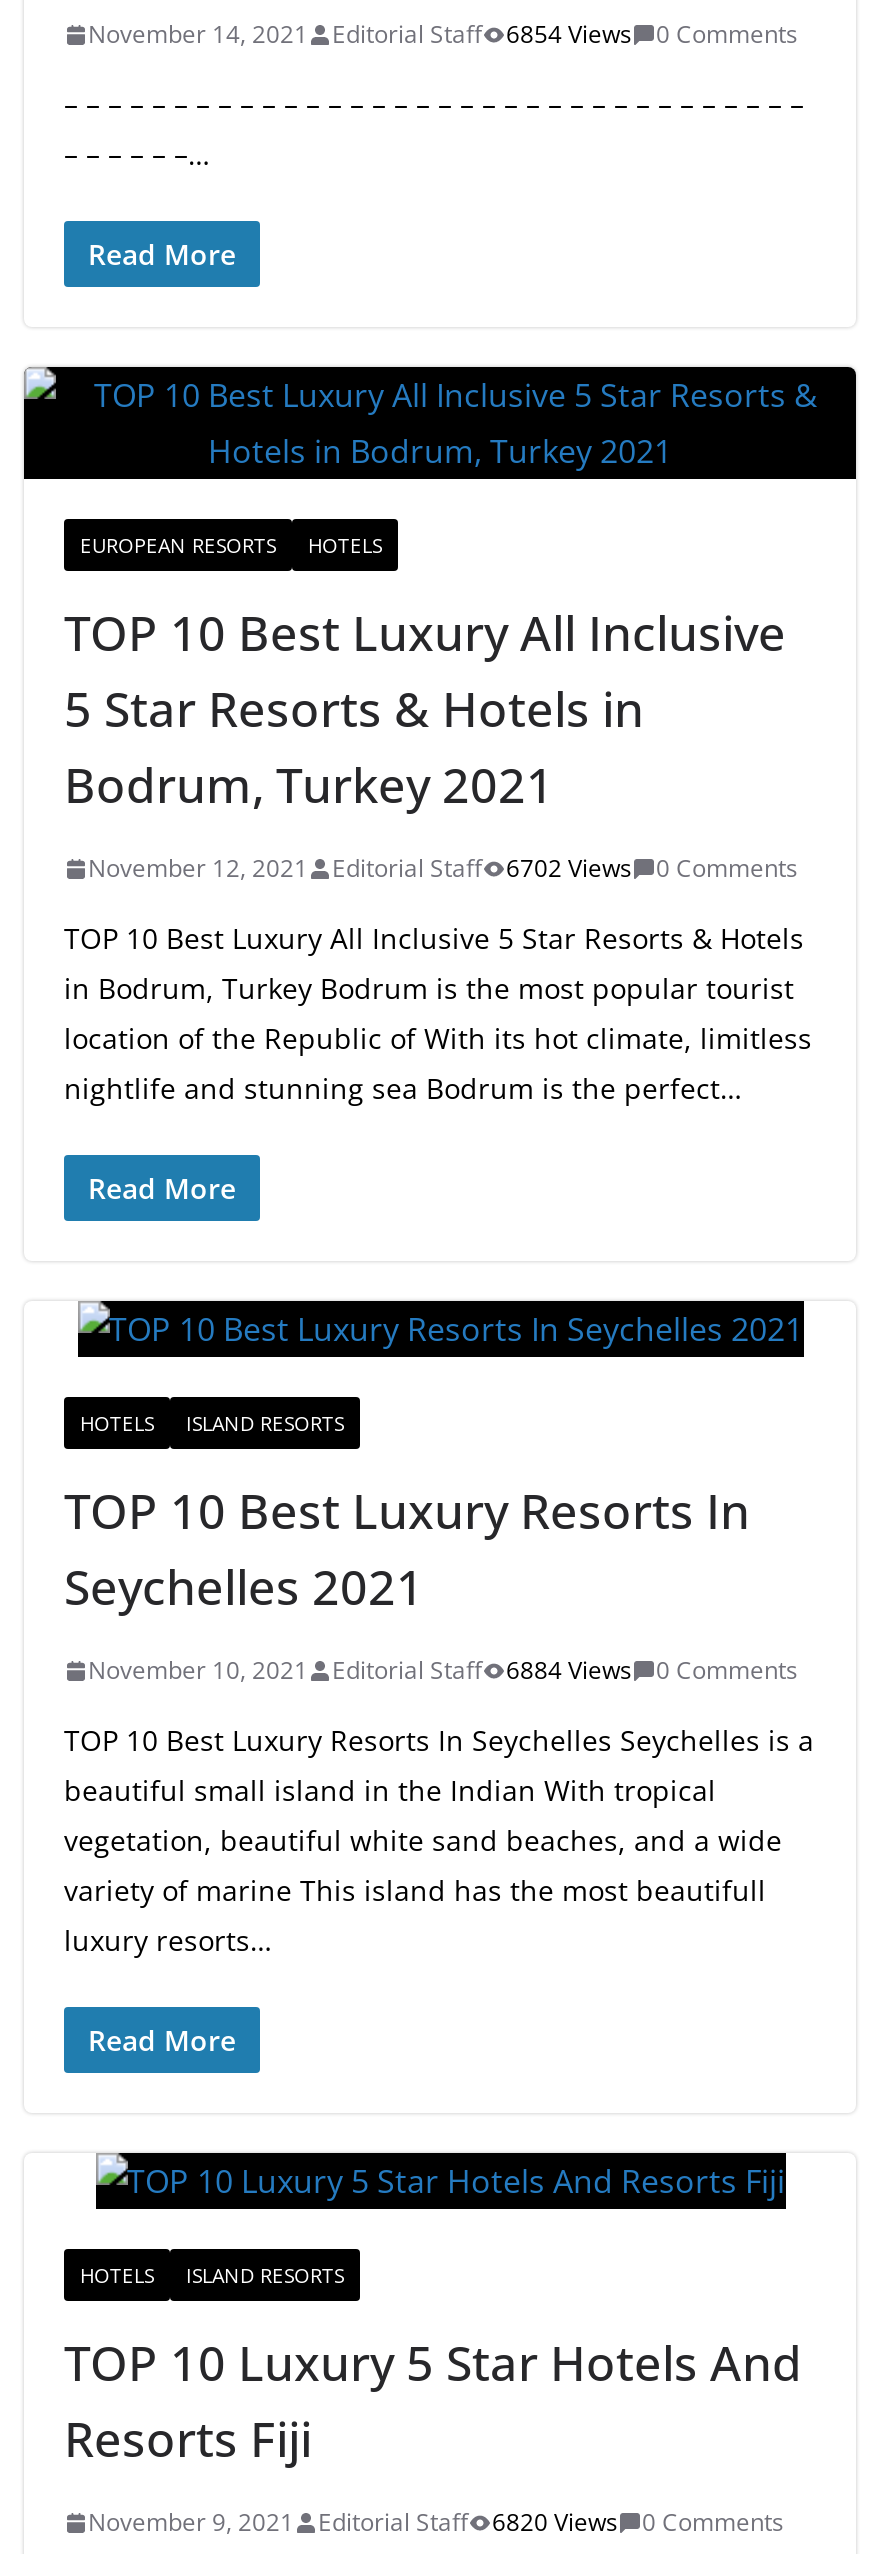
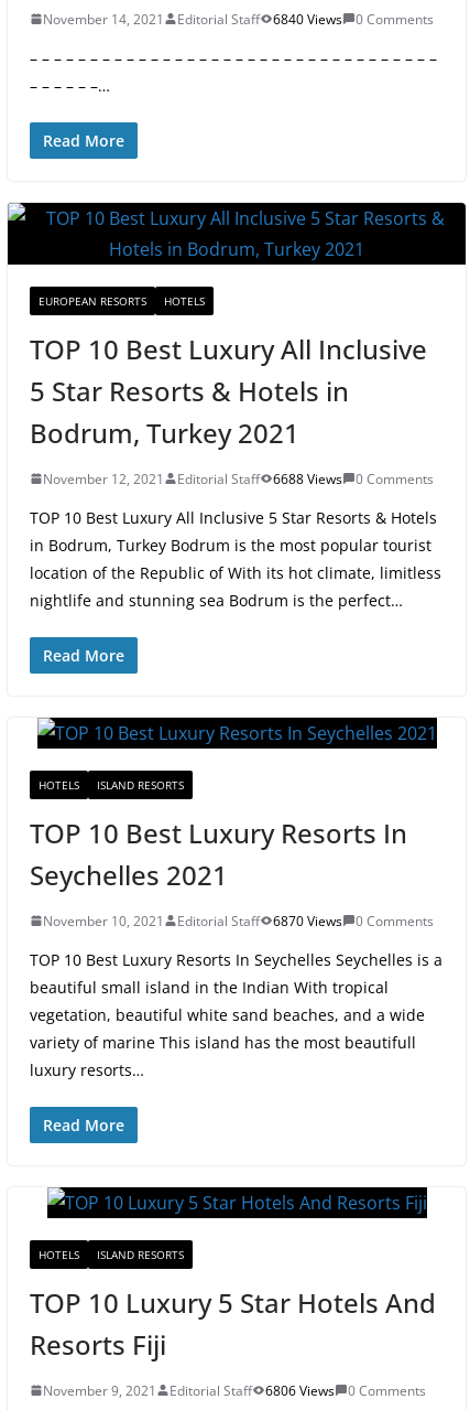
- November 14, 2021 Editorial Staff 6854 Views 0 Comments
+ November 14, 2021 Editorial Staff 6840 Views 0 Comments

- November 12, 2021 Editorial Staff 6702 Views 0 Comments
+ November 12, 2021 Editorial Staff 6688 Views 0 Comments

- November 10, 2021 Editorial Staff 6884 Views 0 Comments
+ November 10, 2021 Editorial Staff 6870 Views 0 Comments

- November 9, 2021 Editorial Staff 6820 Views 0 Comments
+ November 9, 2021 Editorial Staff 6806 Views 0 Comments
